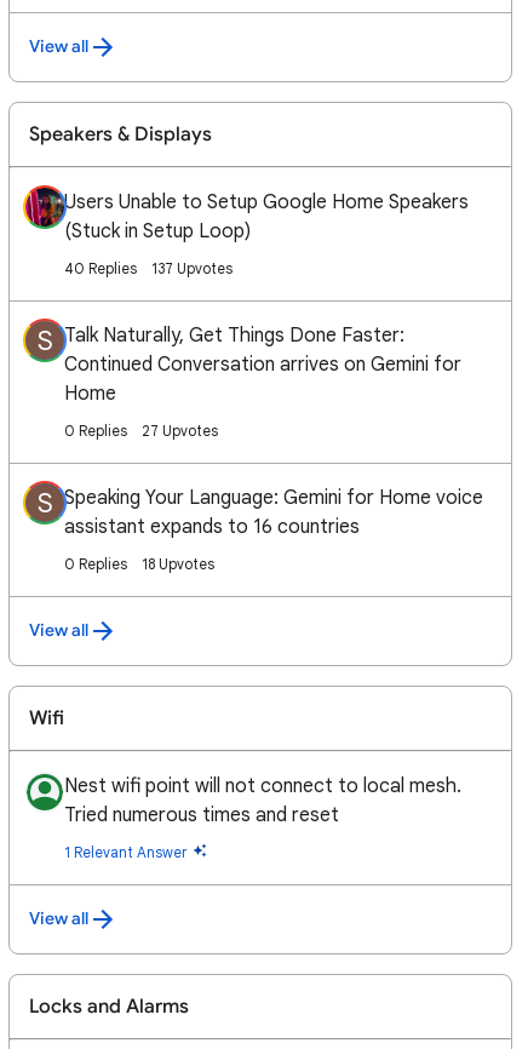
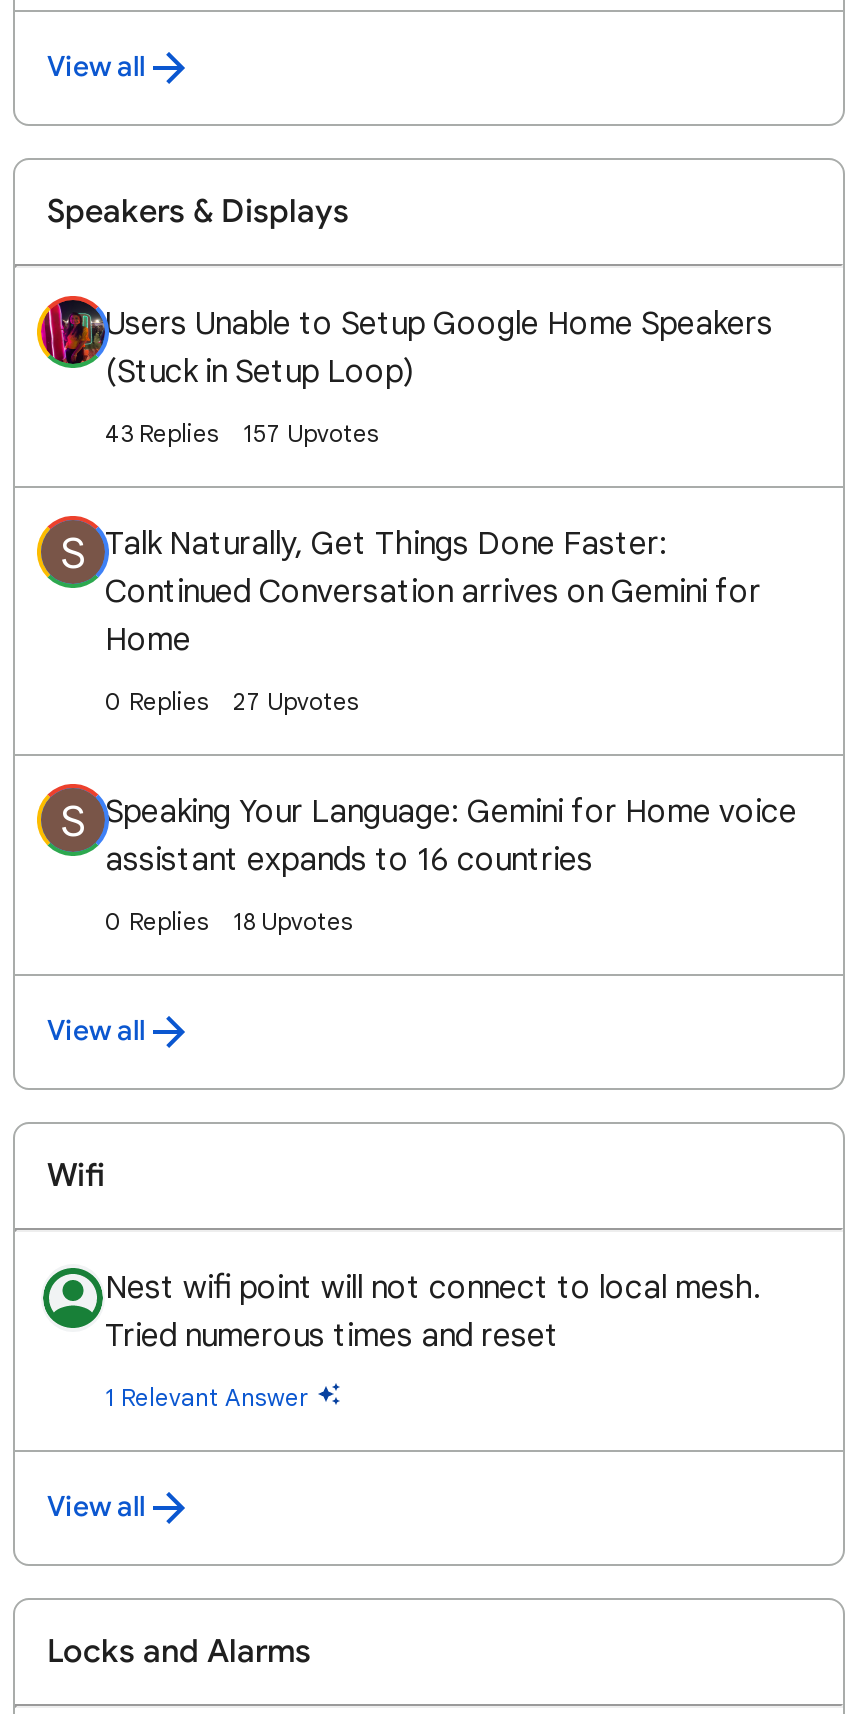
- 40 Replies
+ 43 Replies

- 137 Upvotes
+ 157 Upvotes
